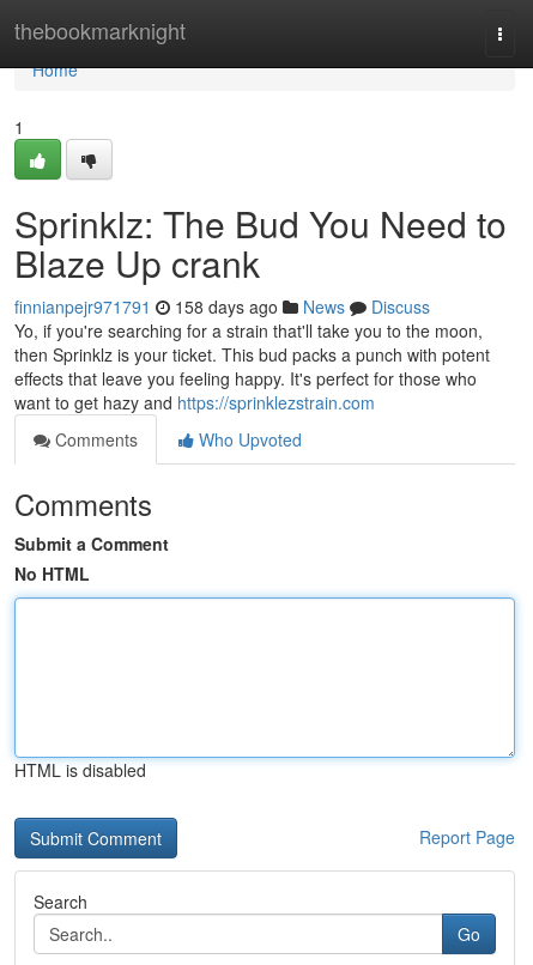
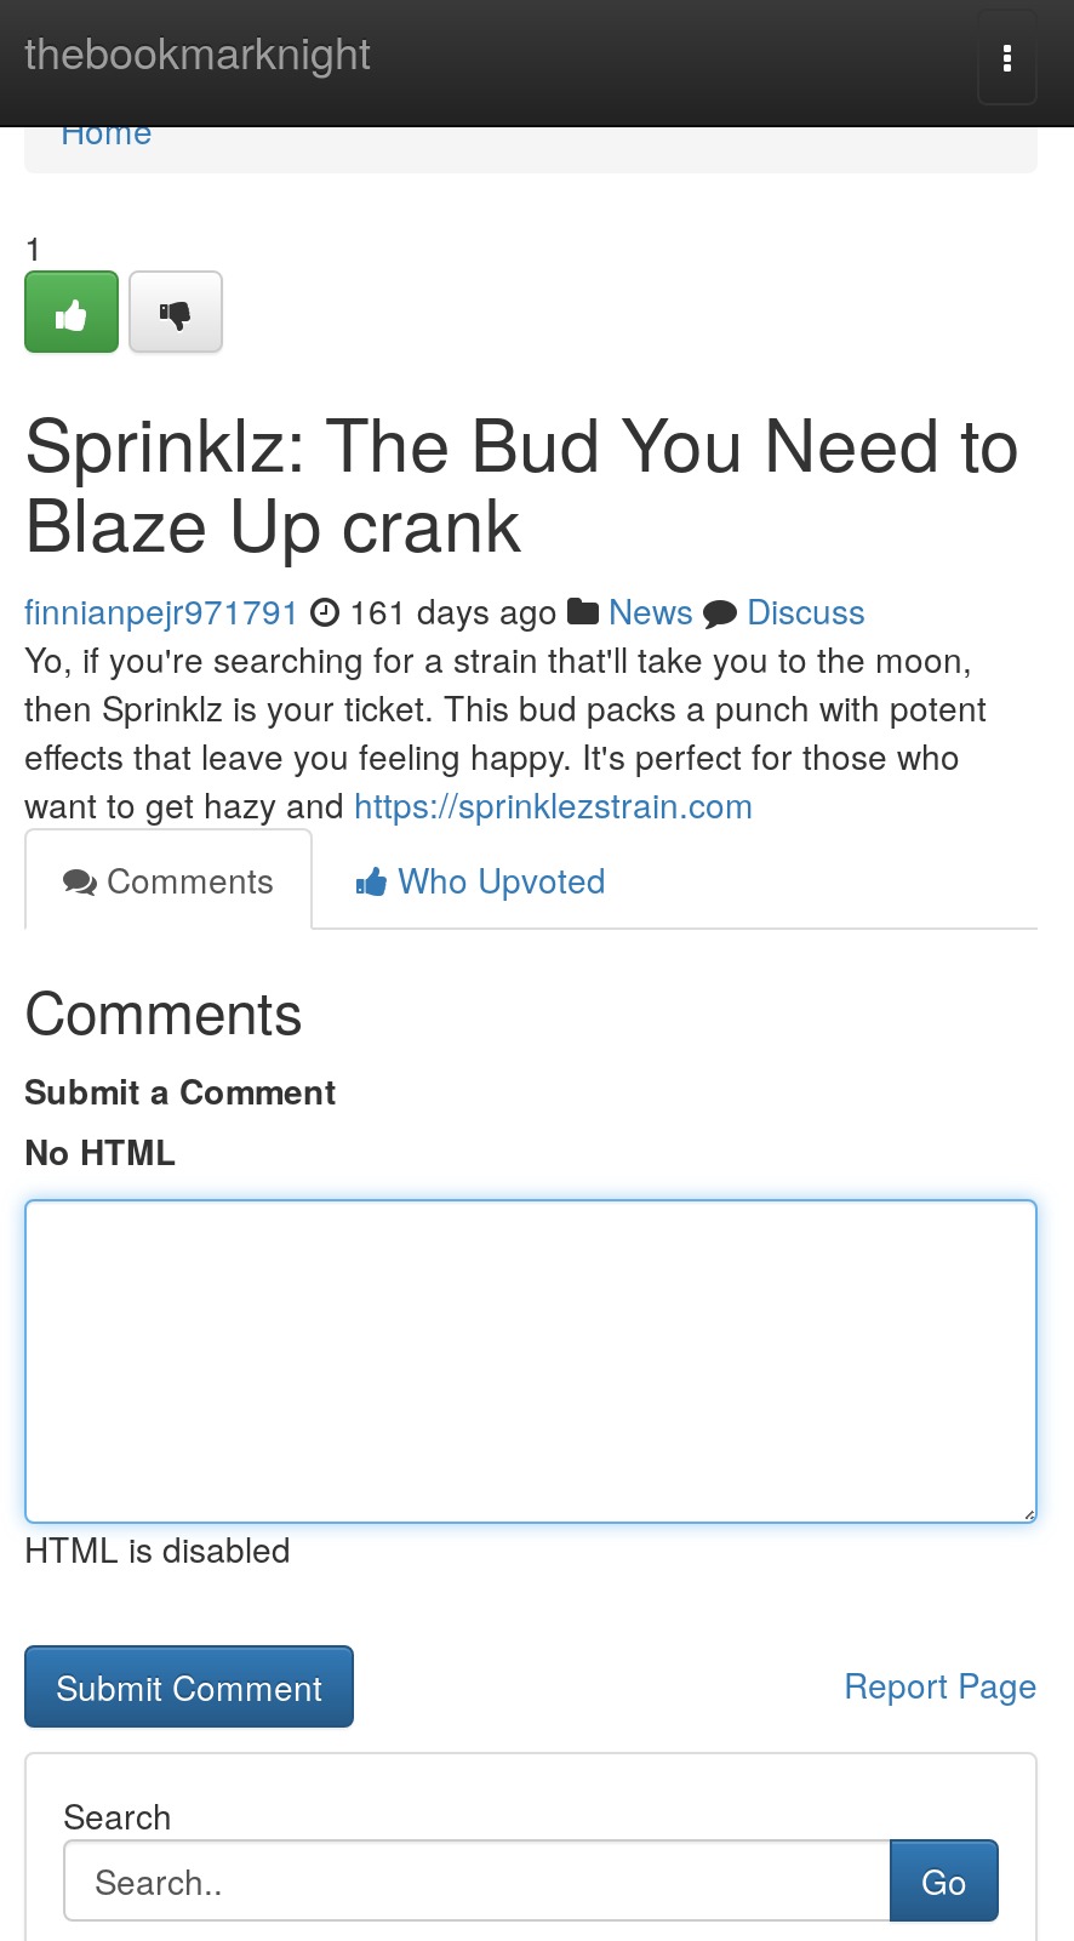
- finnianpejr971791 158 days ago News Discuss
+ finnianpejr971791 161 days ago News Discuss
